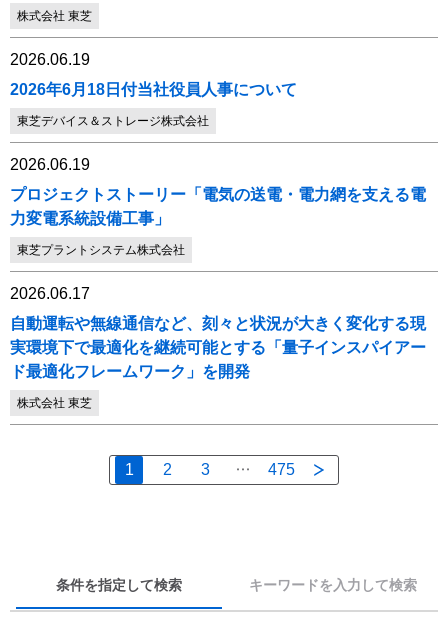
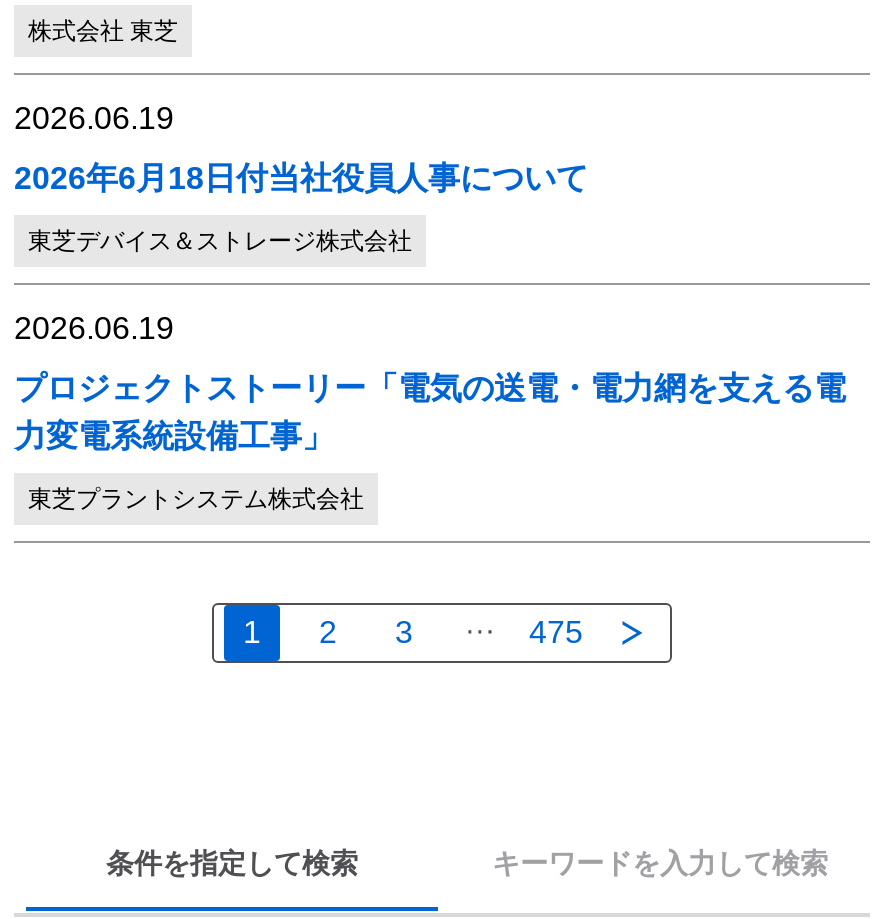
- 2026.06.17
- 自動運転や無線通信など、刻々と状況が大きく変化する現
- 実環境下で最適化を継続可能とする「量子インスパイアー
- ド最適化フレームワーク」を開発
- 株式会社 東芝
